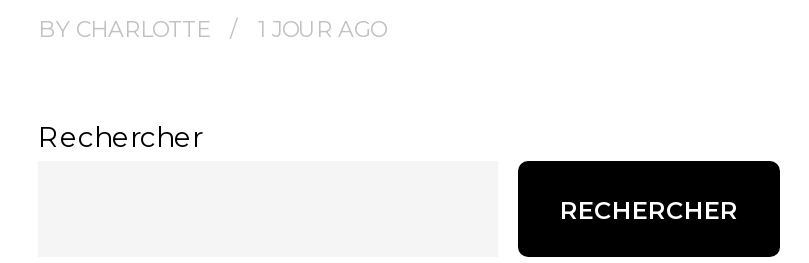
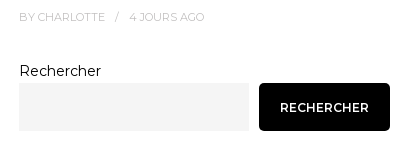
- BY CHARLOTTE 1 JOUR AGO
+ BY CHARLOTTE 4 JOURS AGO
